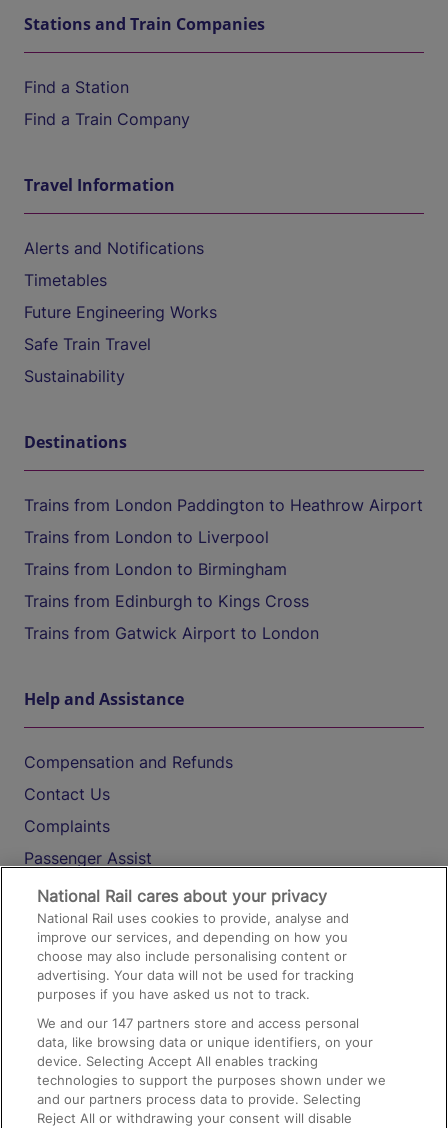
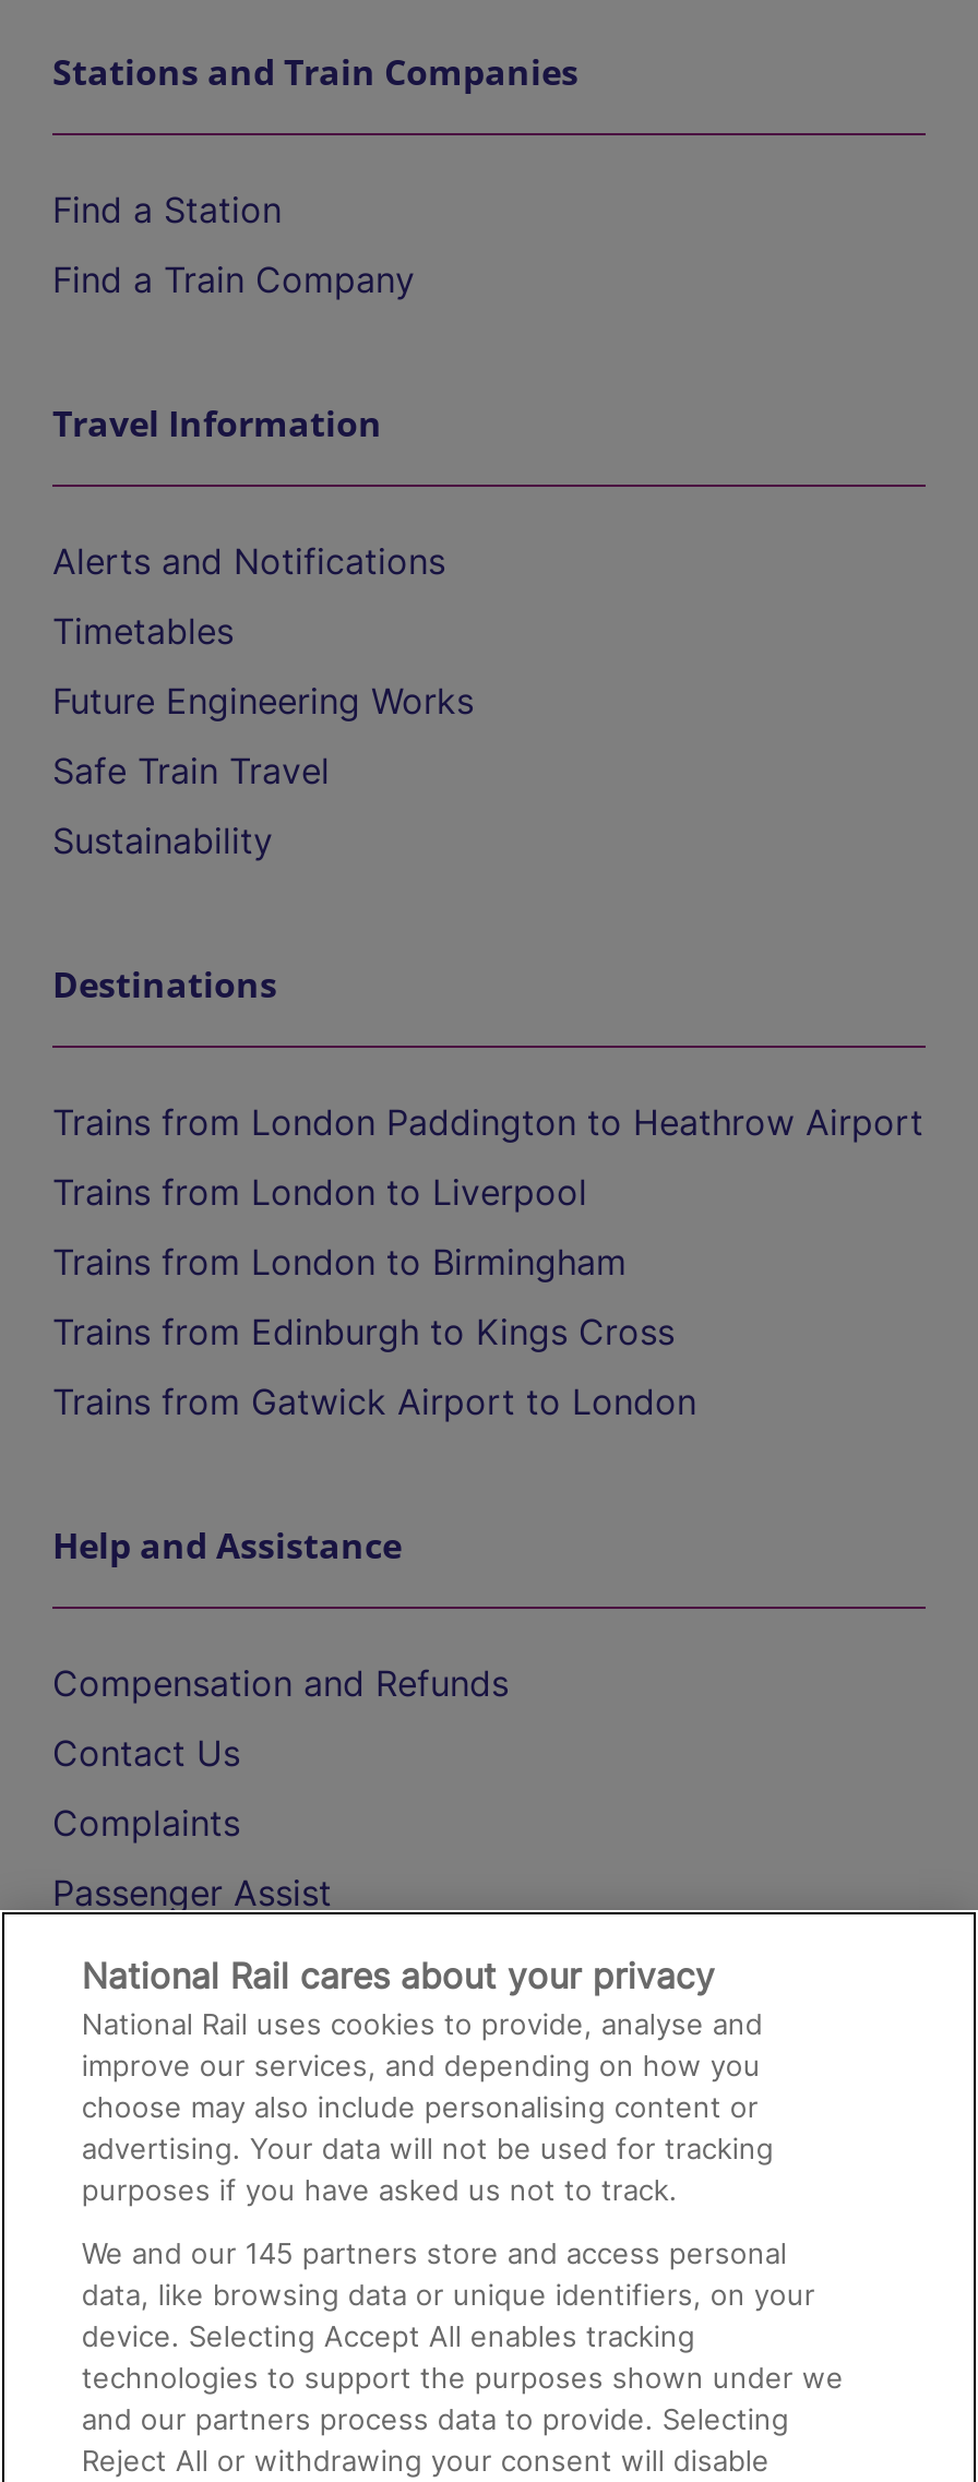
- We and our 147 partners store and access personal
+ We and our 145 partners store and access personal
